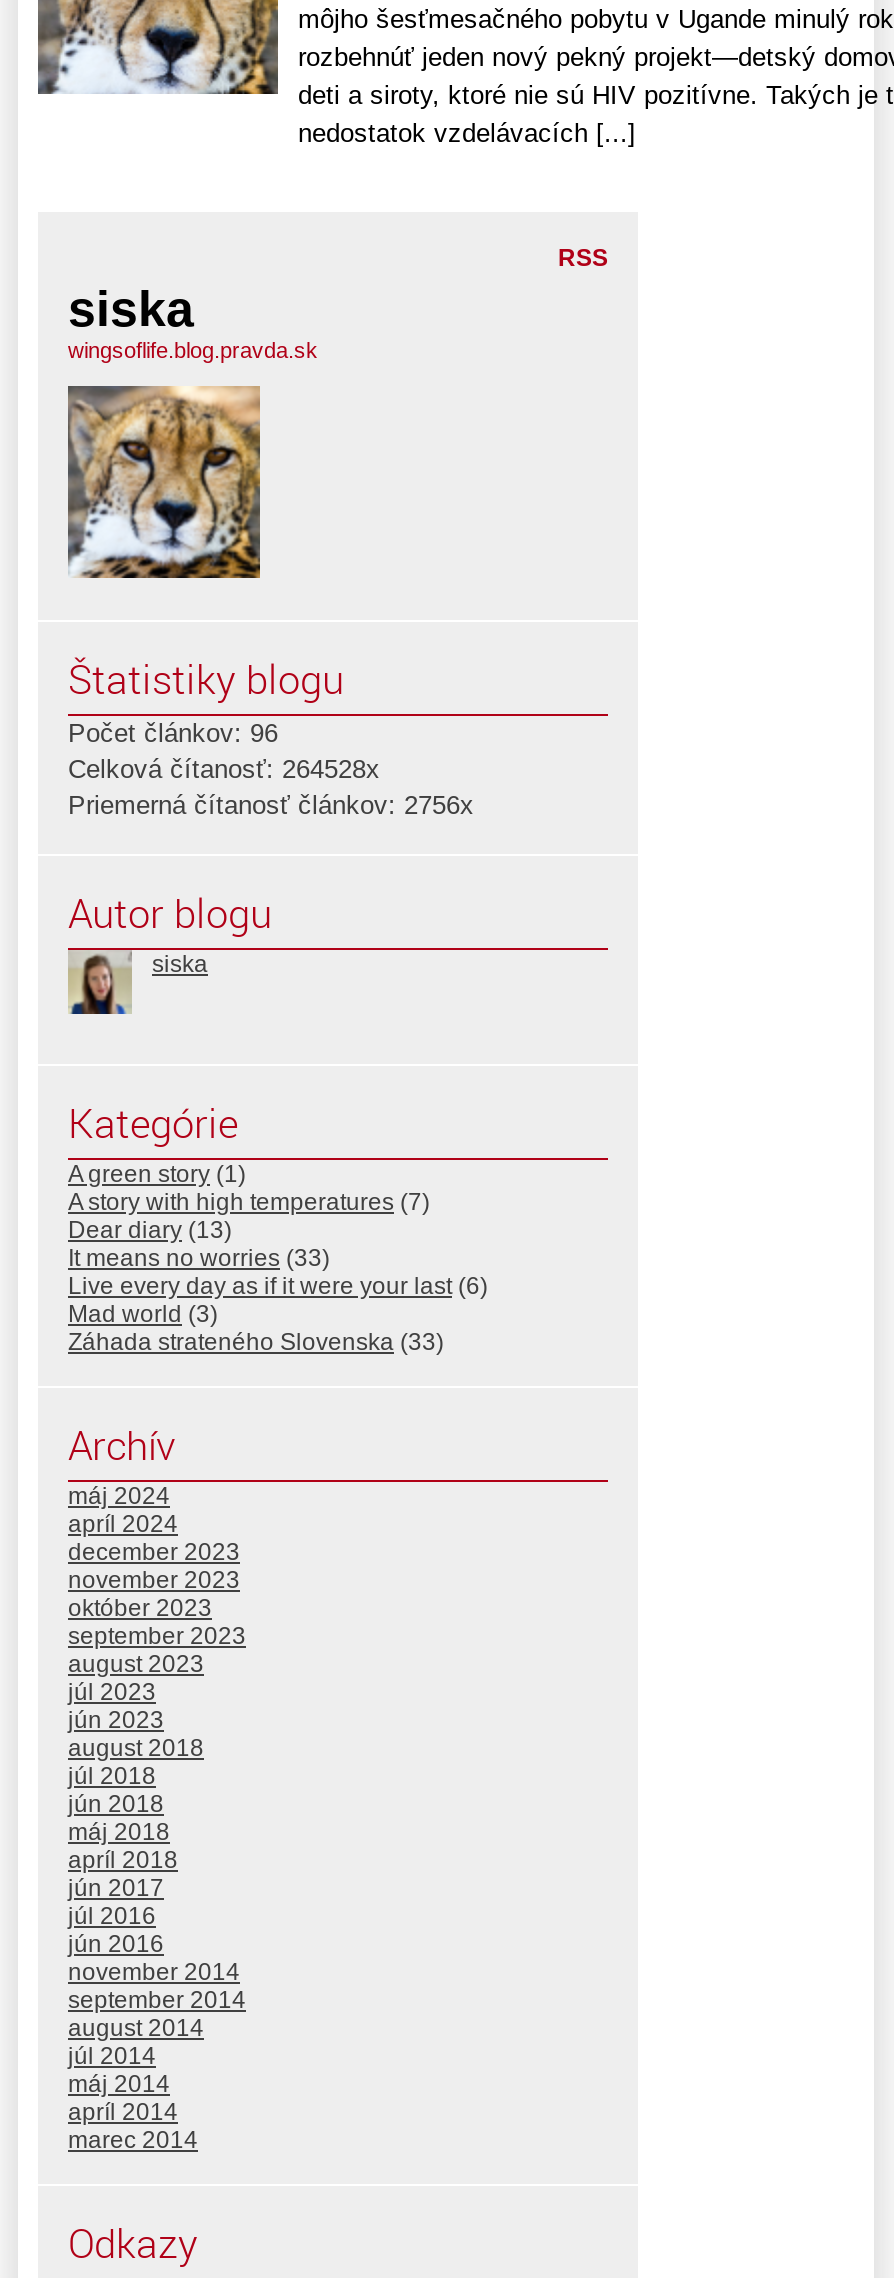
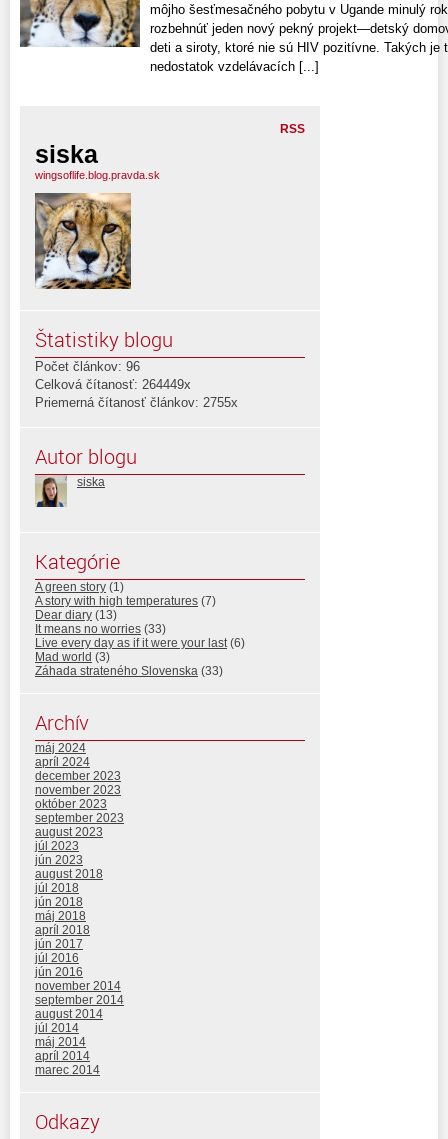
- Celková čítanosť: 264528x
+ Celková čítanosť: 264449x

- Priemerná čítanosť článkov: 2756x
+ Priemerná čítanosť článkov: 2755x
